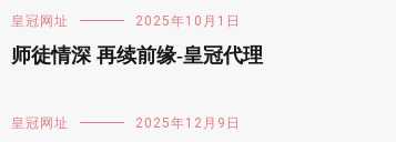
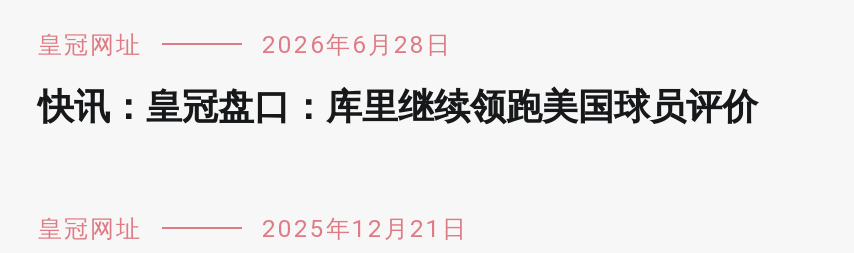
- 2025年10月1日
+ 2026年6月28日

- 师徒情深 再续前缘-皇冠代理
+ 快讯：皇冠盘口：库里继续领跑美国球员评价

- 2025年12月9日
+ 2025年12月21日
